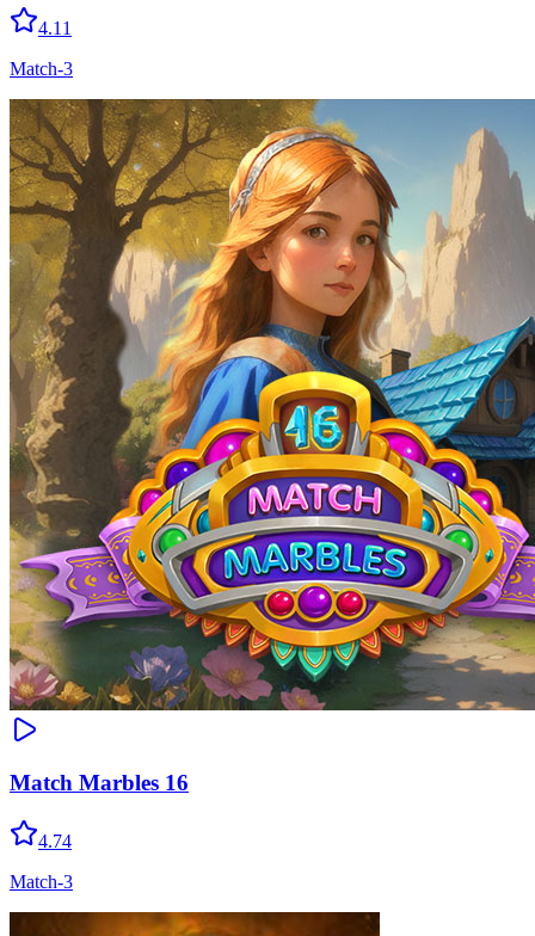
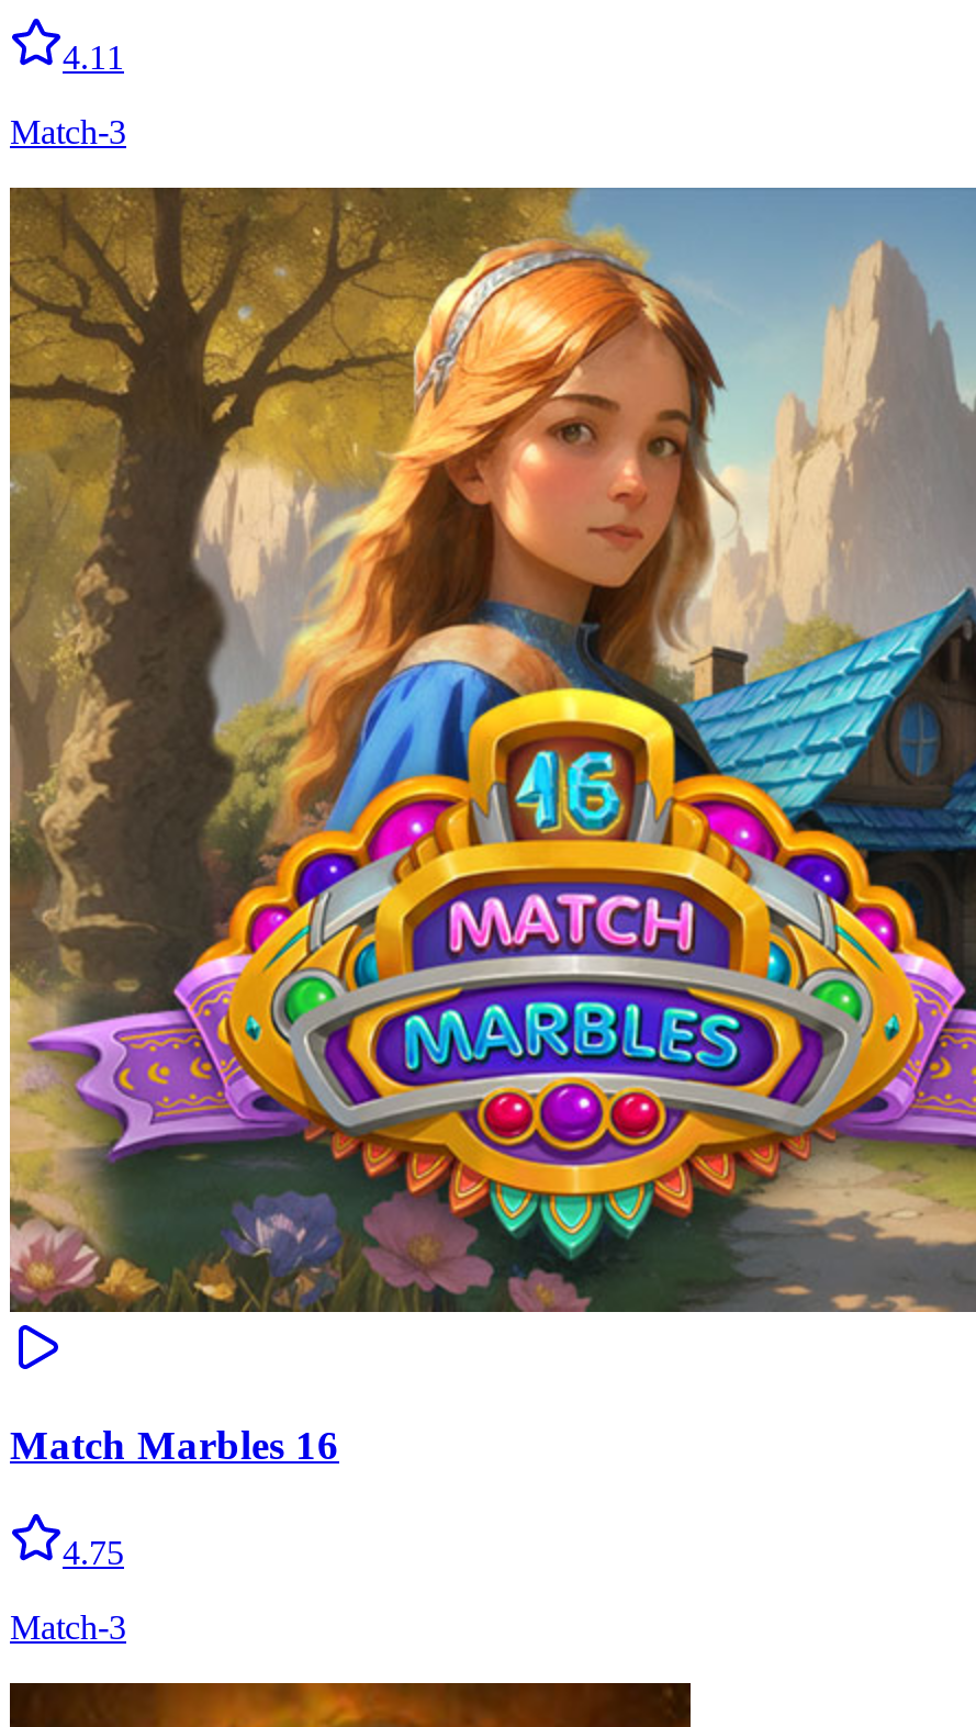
- 4.74
+ 4.75
